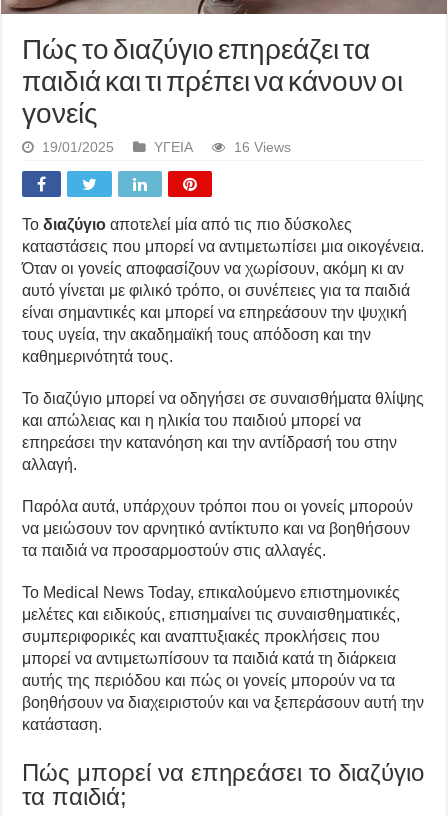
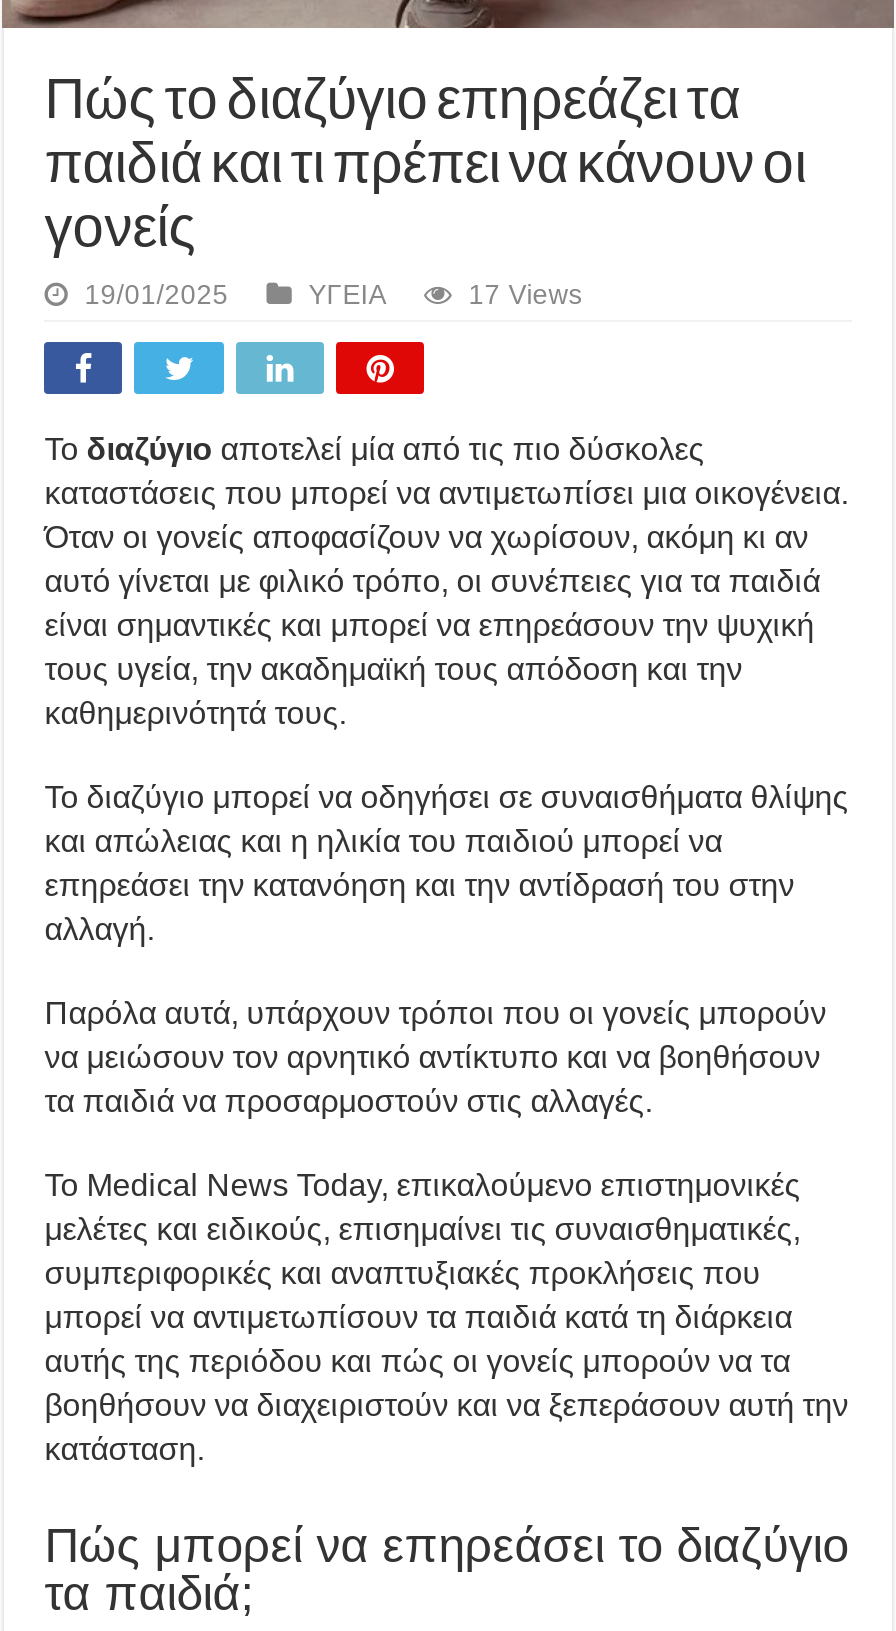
- 16 Views
+ 17 Views
